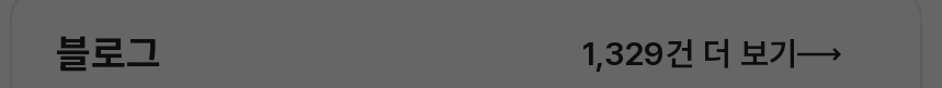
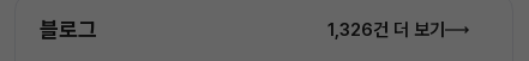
- 1,329건 더 보기
+ 1,326건 더 보기
